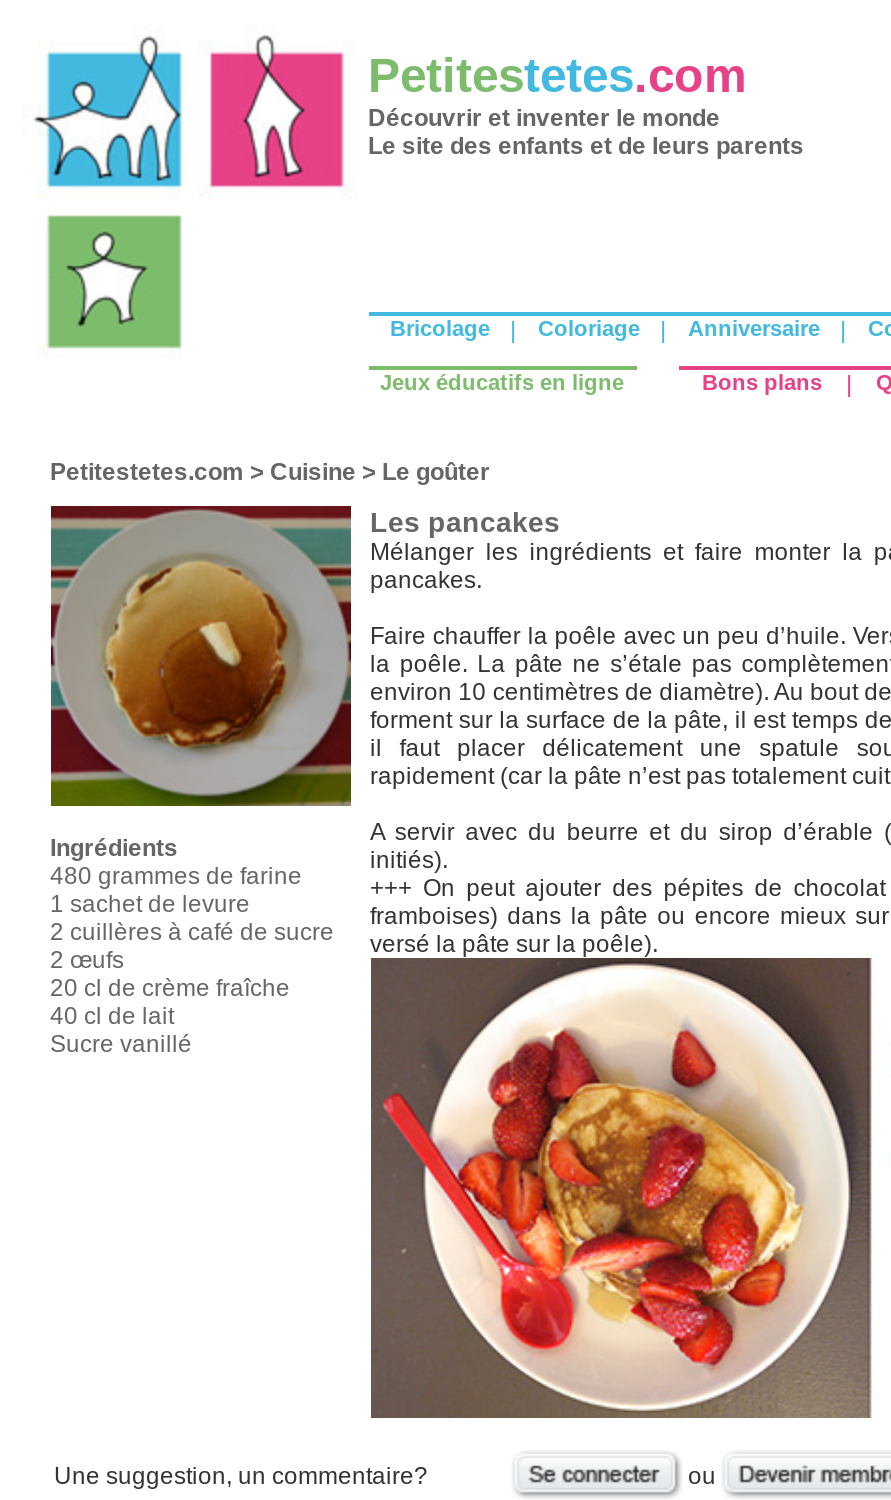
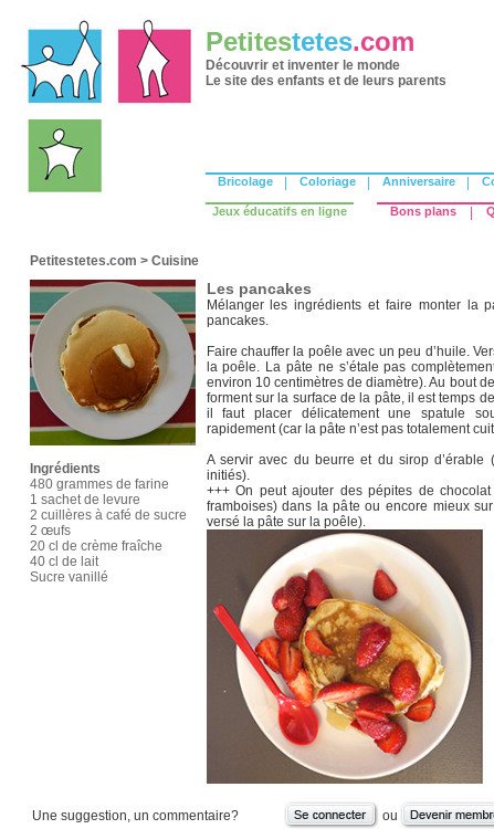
- Petitestetes.com > Cuisine > Le goûter
+ Petitestetes.com > Cuisine
